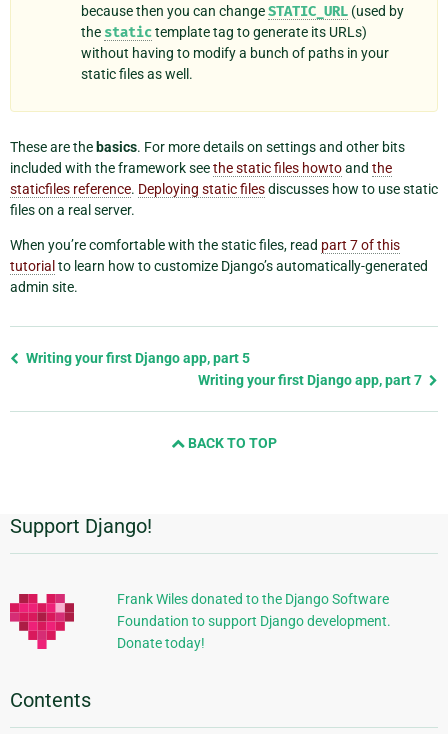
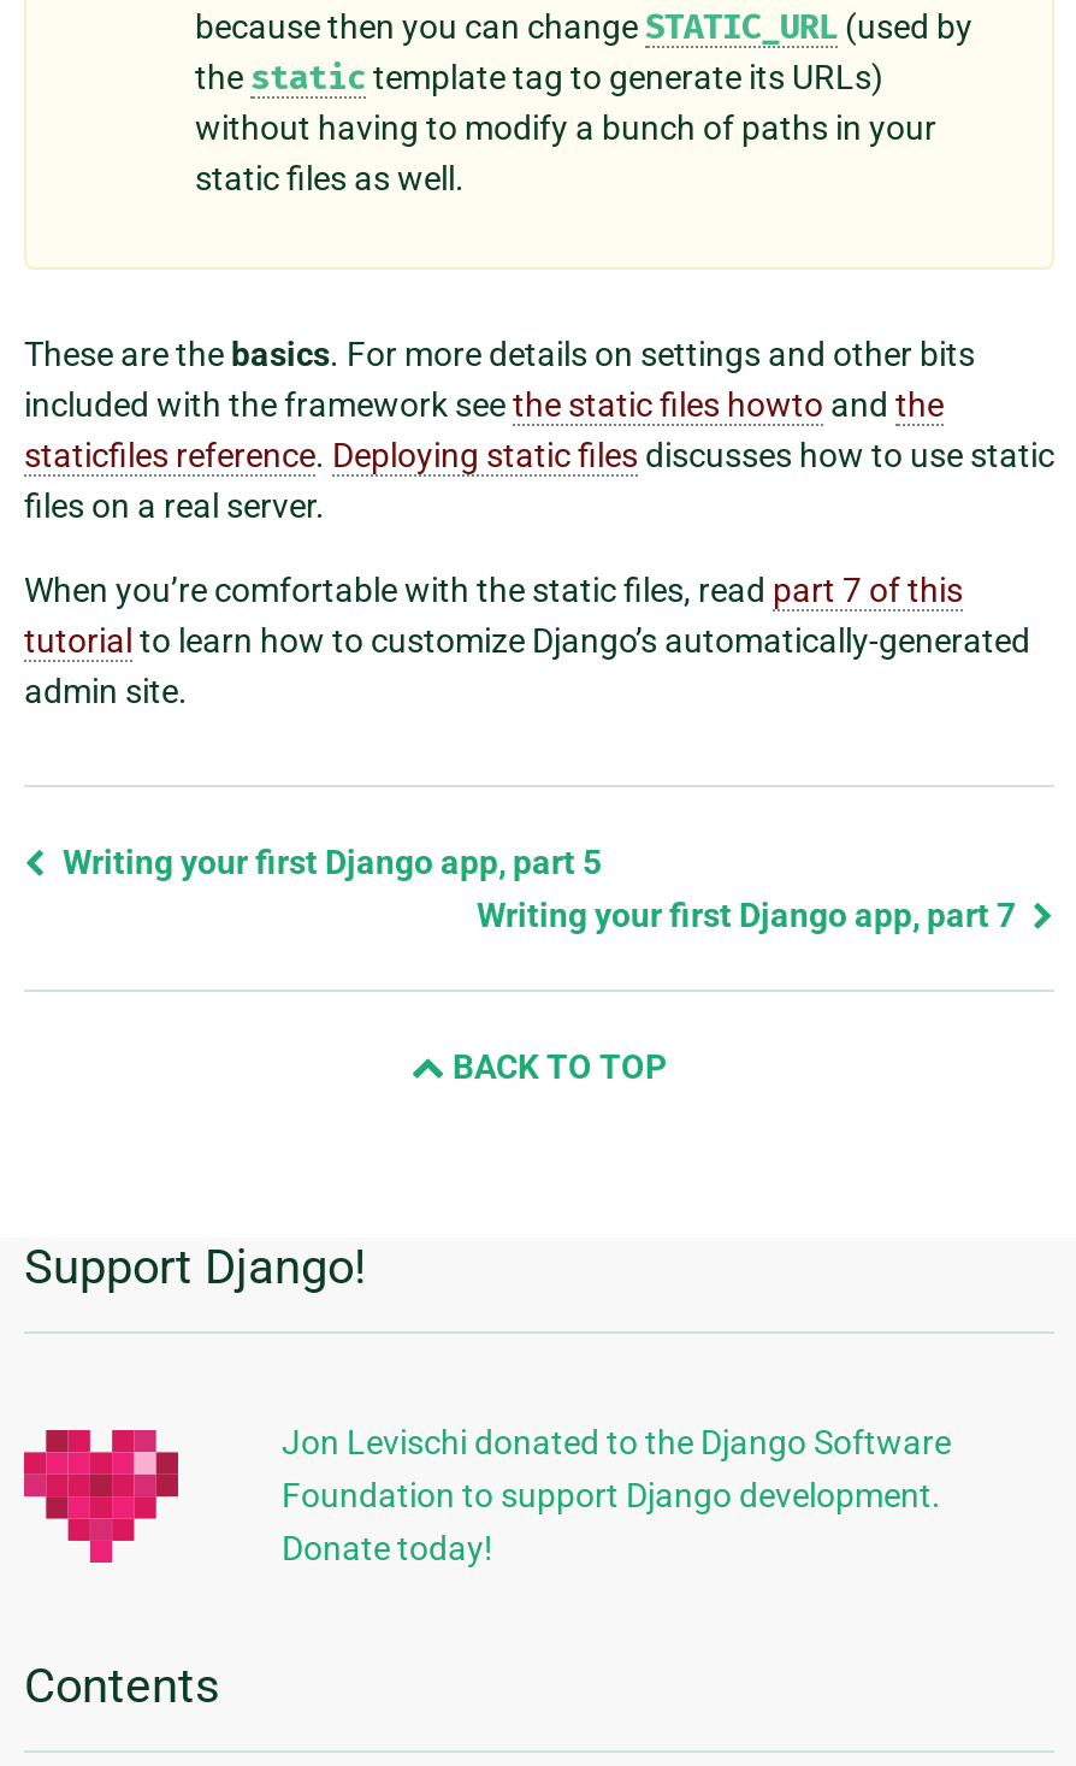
- Frank Wiles donated to the Django Software
+ Jon Levischi donated to the Django Software
